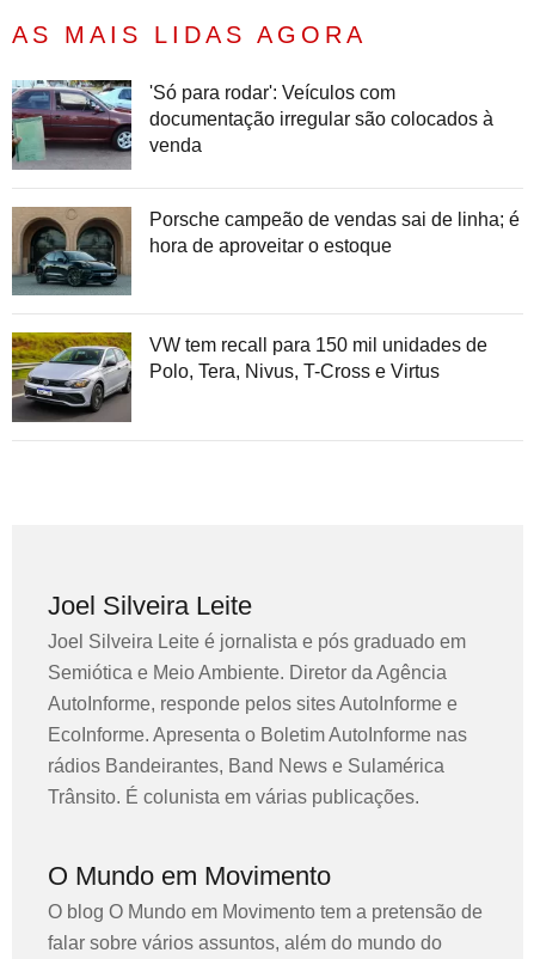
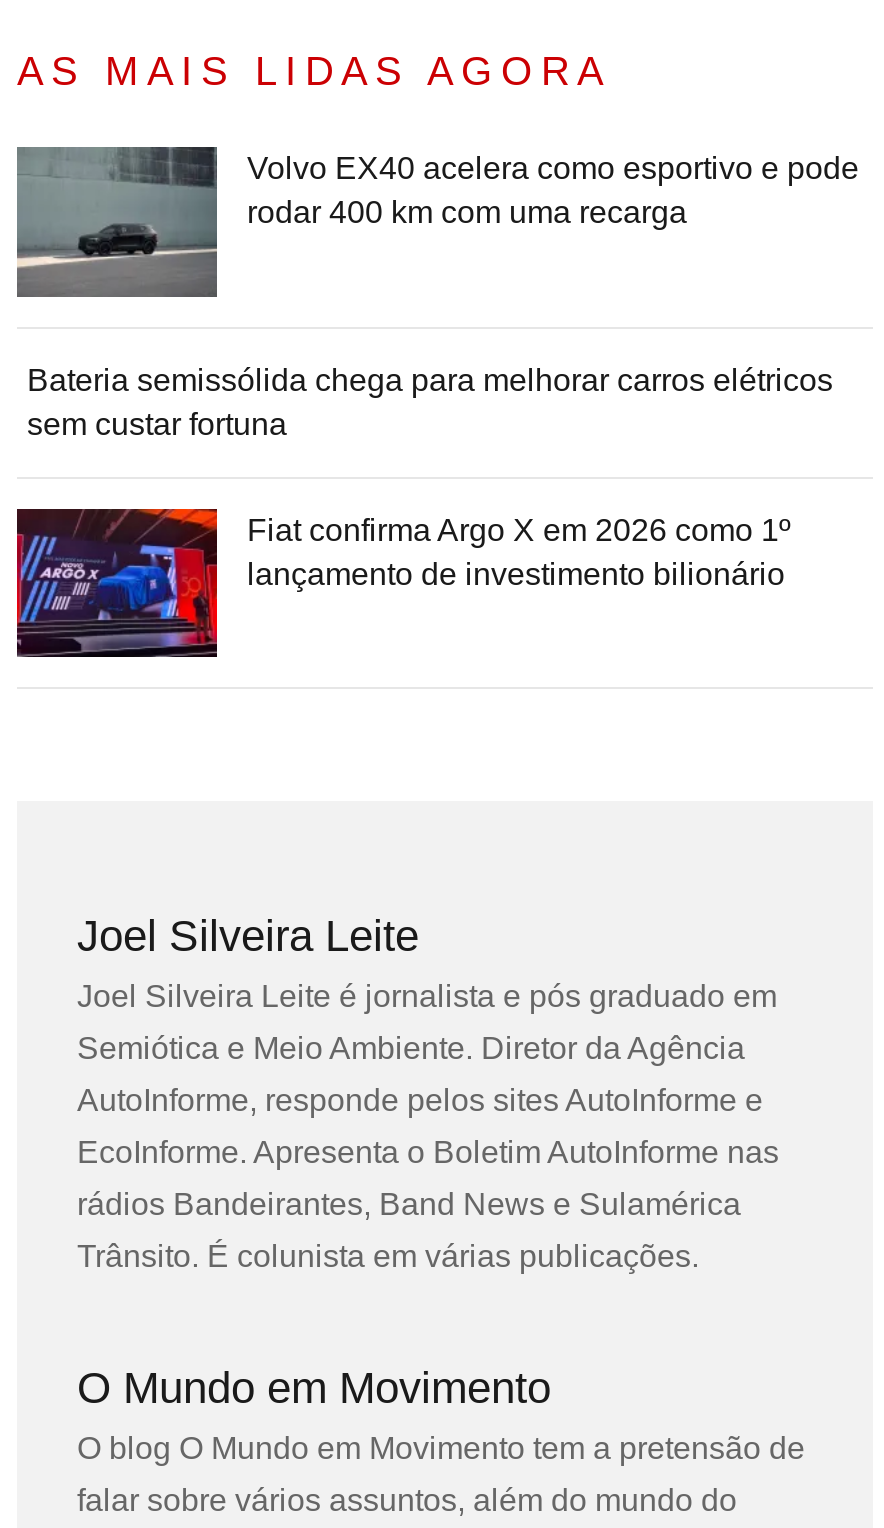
- [image]
- 'Só para rodar': Veículos com
- documentação irregular são colocados à
- venda
+ [image]
+ Volvo EX40 acelera como esportivo e pode
+ rodar 400 km com uma recarga

- Porsche campeão de vendas sai de linha; é
- hora de aproveitar o estoque
+ Bateria semissólida chega para melhorar carros elétricos
+ sem custar fortuna

- [image]
- VW tem recall para 150 mil unidades de
- Polo, Tera, Nivus, T-Cross e Virtus
+ [image]
+ Fiat confirma Argo X em 2026 como 1º
+ lançamento de investimento bilionário
